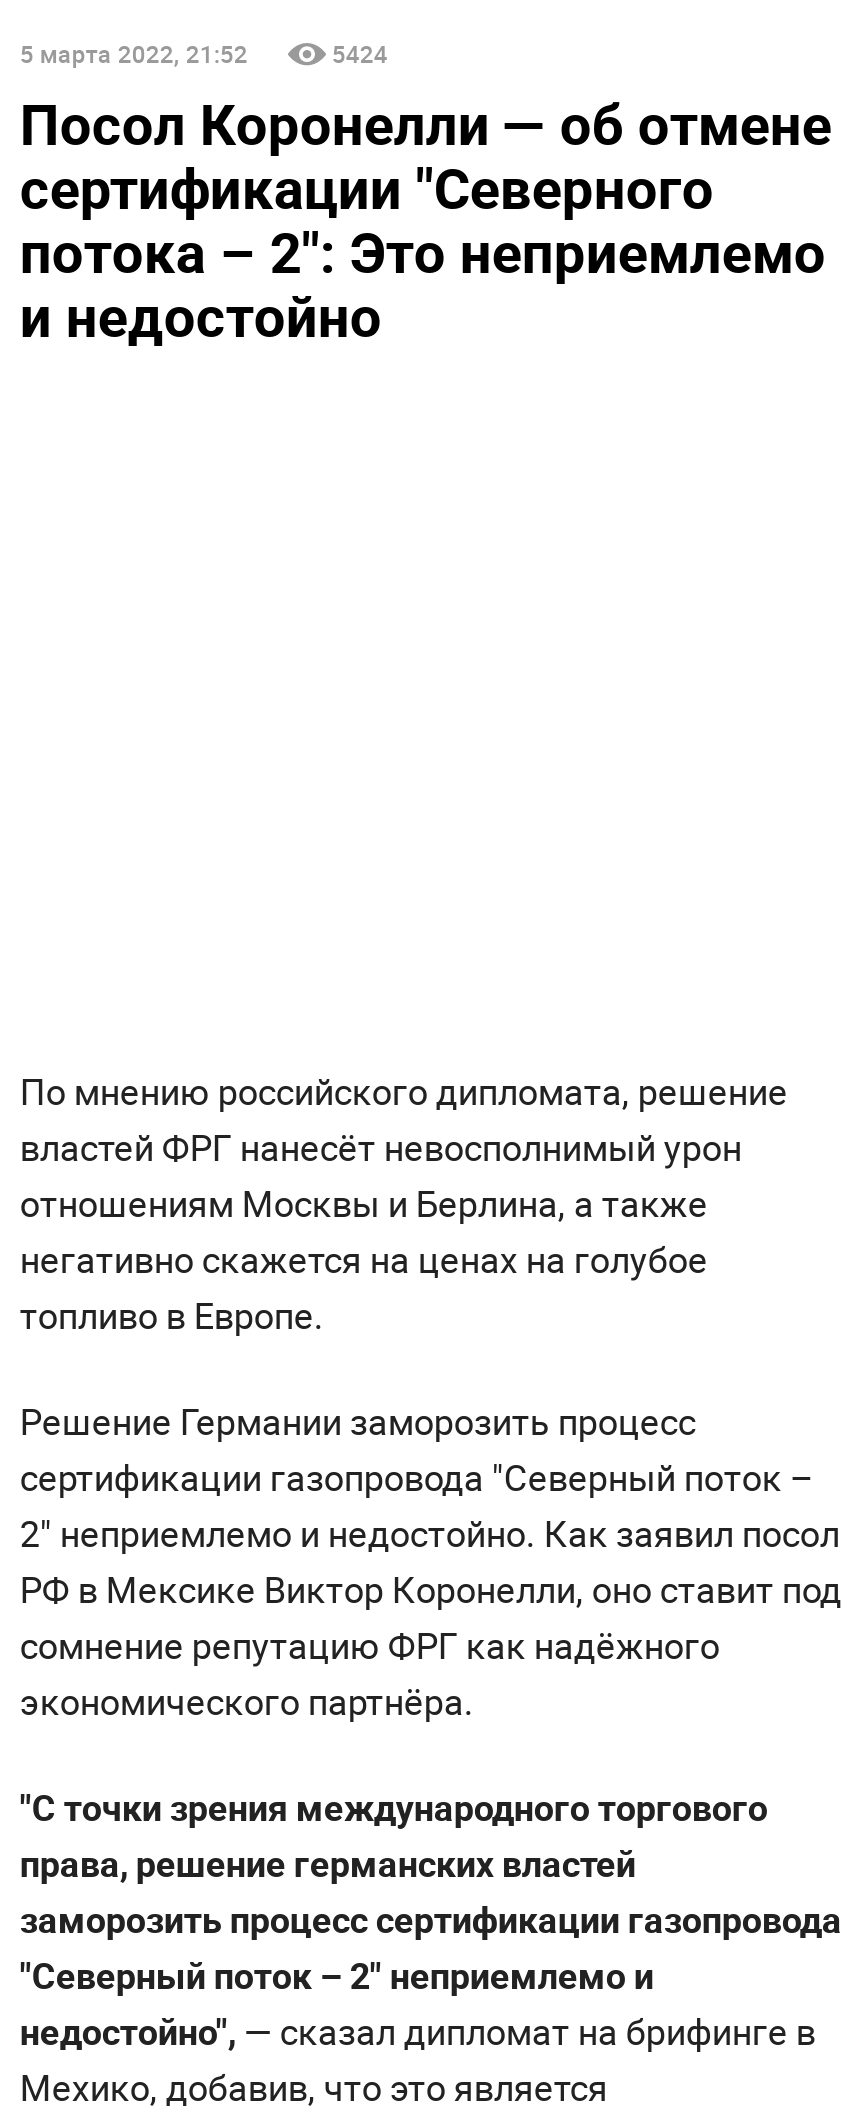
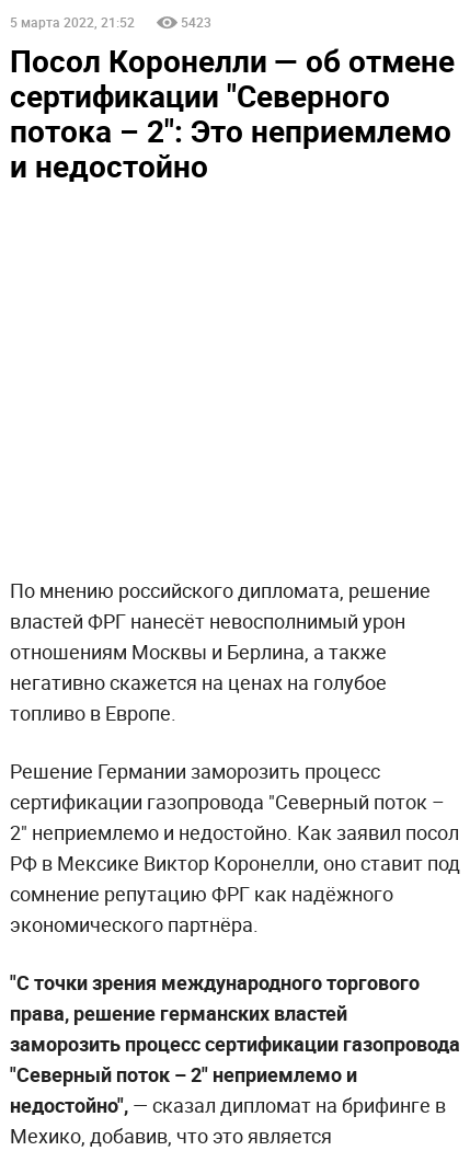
- 5424
+ 5423
